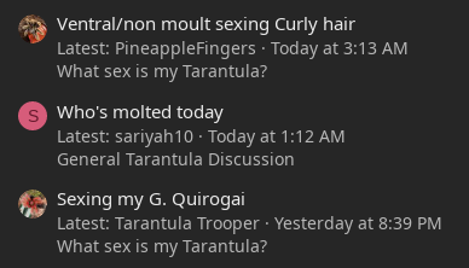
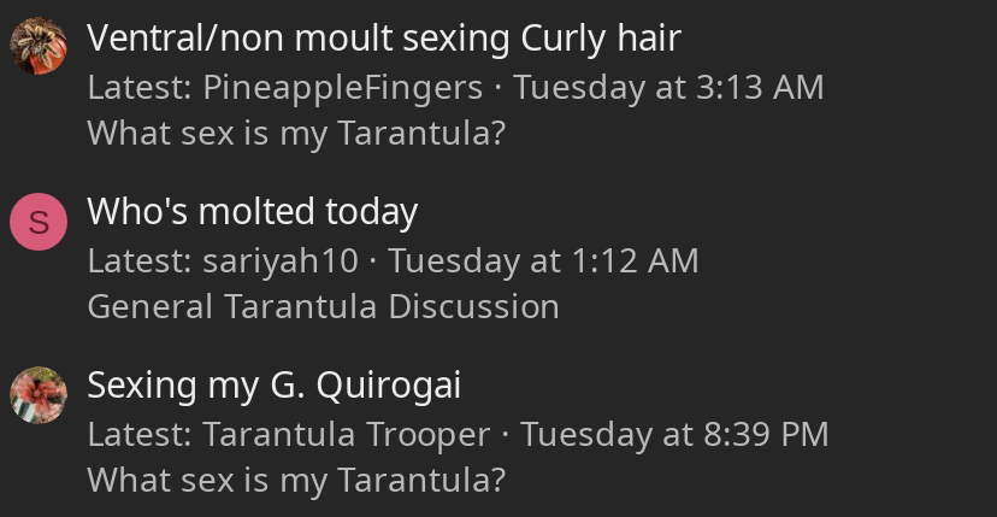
- Latest: PineappleFingers Today at 3:13 AM
+ Latest: PineappleFingers Tuesday at 3:13 AM

- Latest: sariyah10 Today at 1:12 AM
+ Latest: sariyah10 Tuesday at 1:12 AM

- Yesterday at 8:39 PM
+ Tuesday at 8:39 PM
